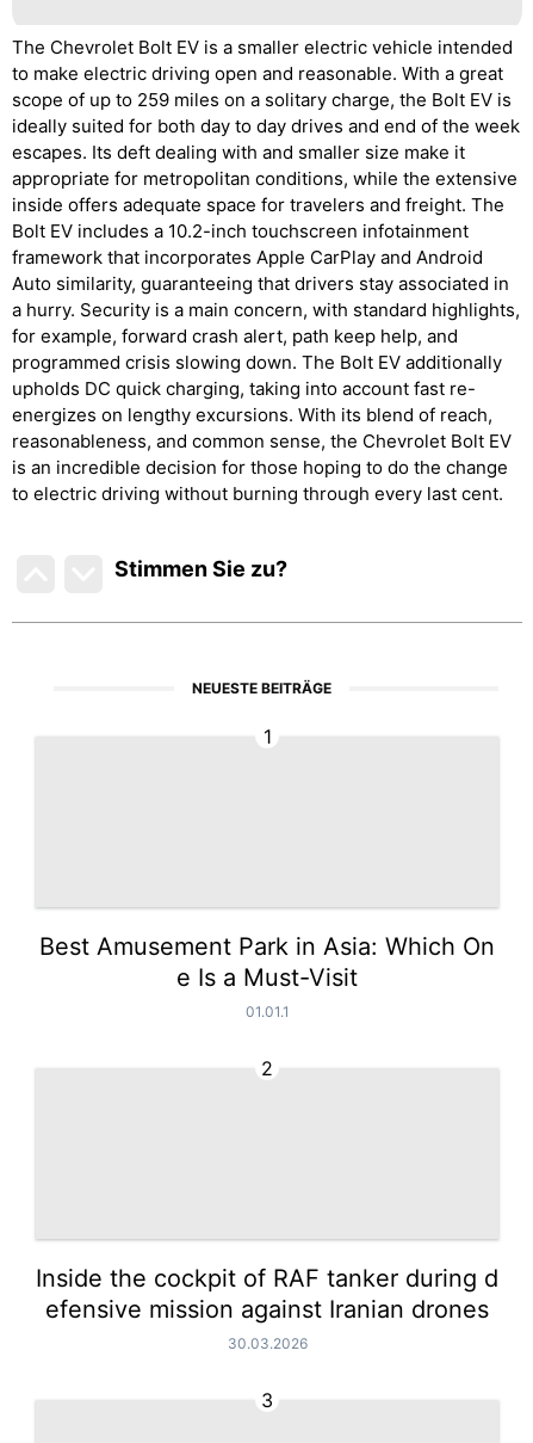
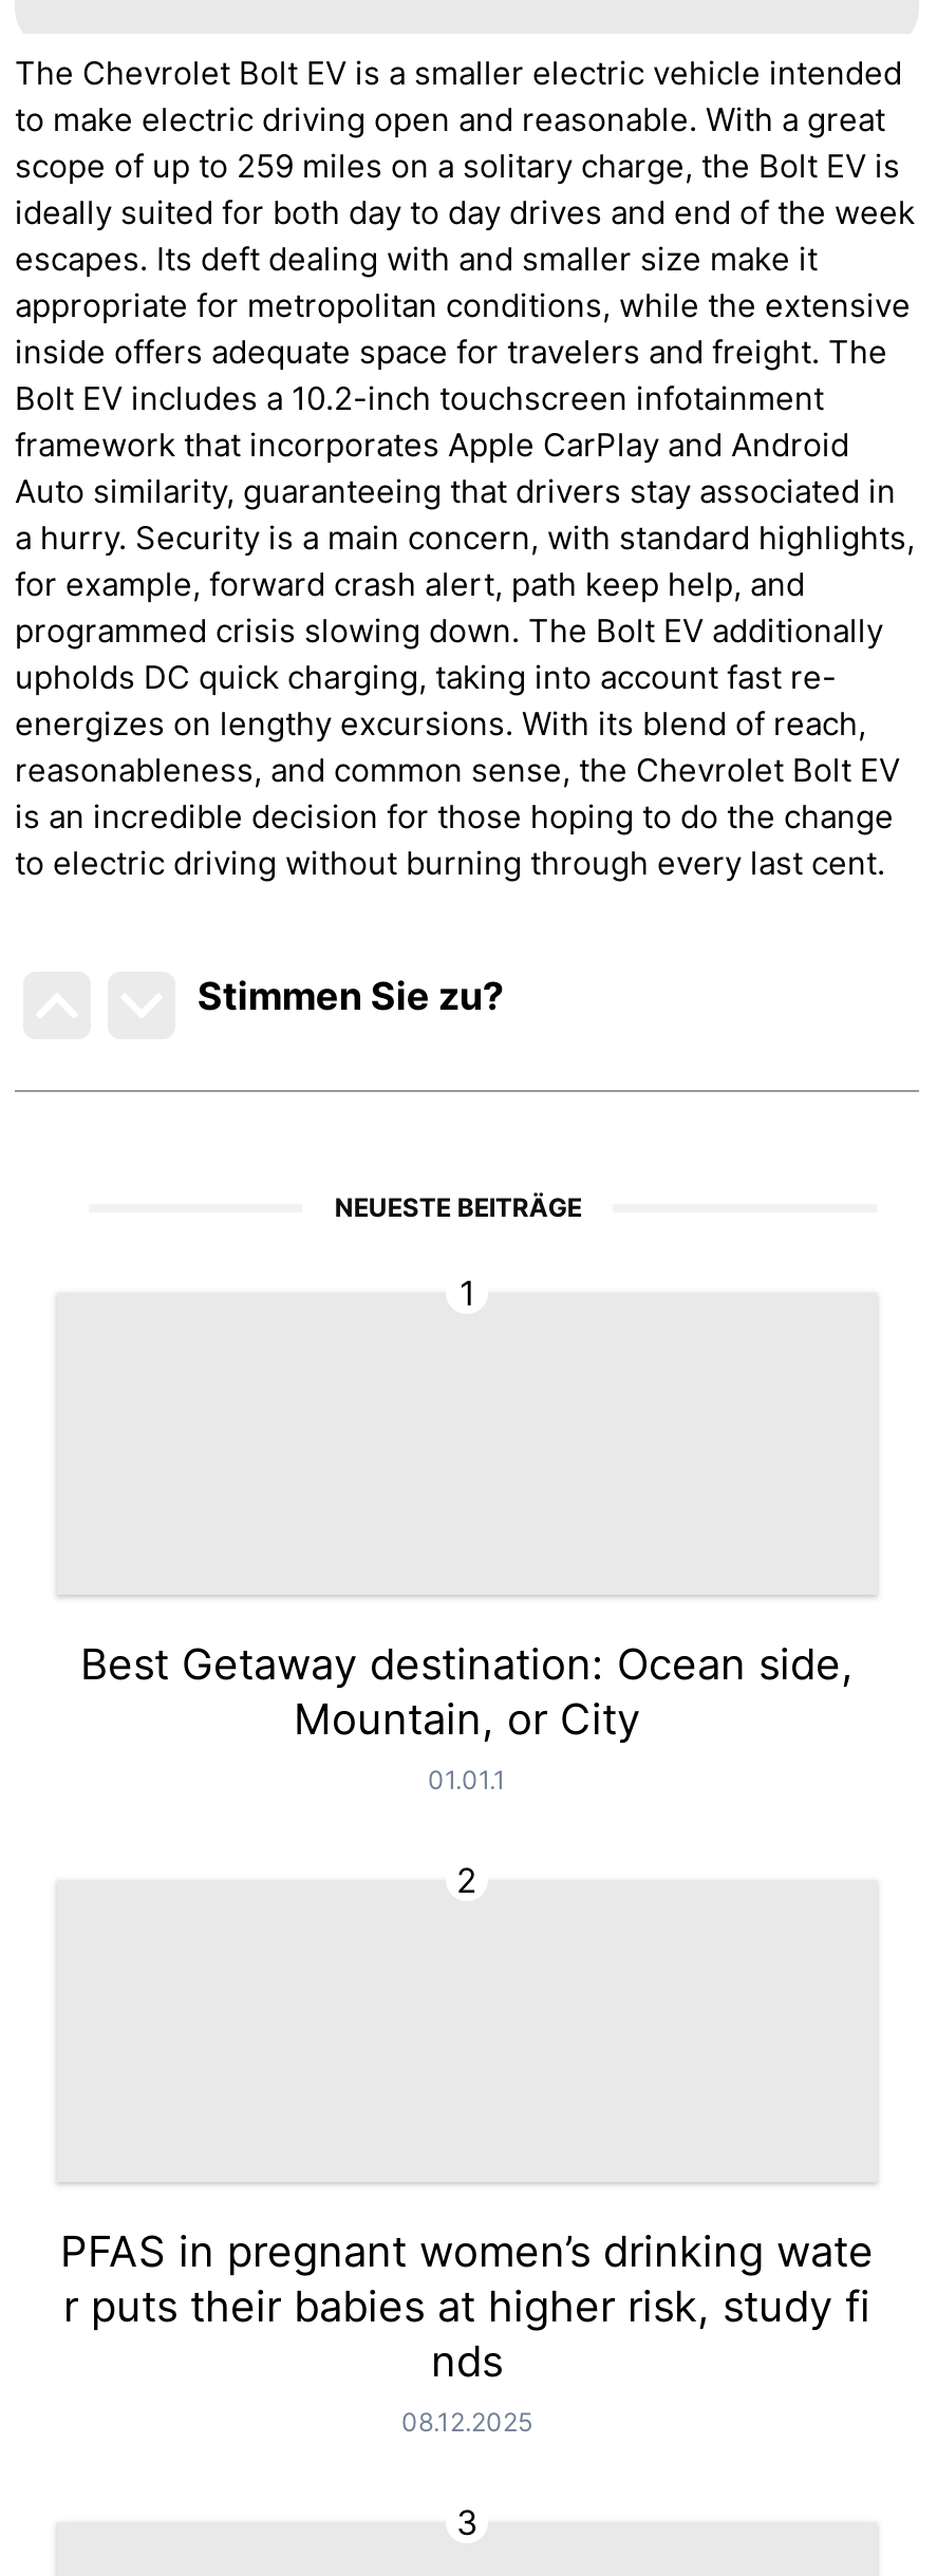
- Best Amusement Park in Asia: Which On
- e Is a Must-Visit
+ Best Getaway destination: Ocean side,
+ Mountain, or City

- Inside the cockpit of RAF tanker during d
- efensive mission against Iranian drones
- 30.03.2026
+ PFAS in pregnant women’s drinking wate
+ r puts their babies at higher risk, study fi
+ nds
+ 08.12.2025
